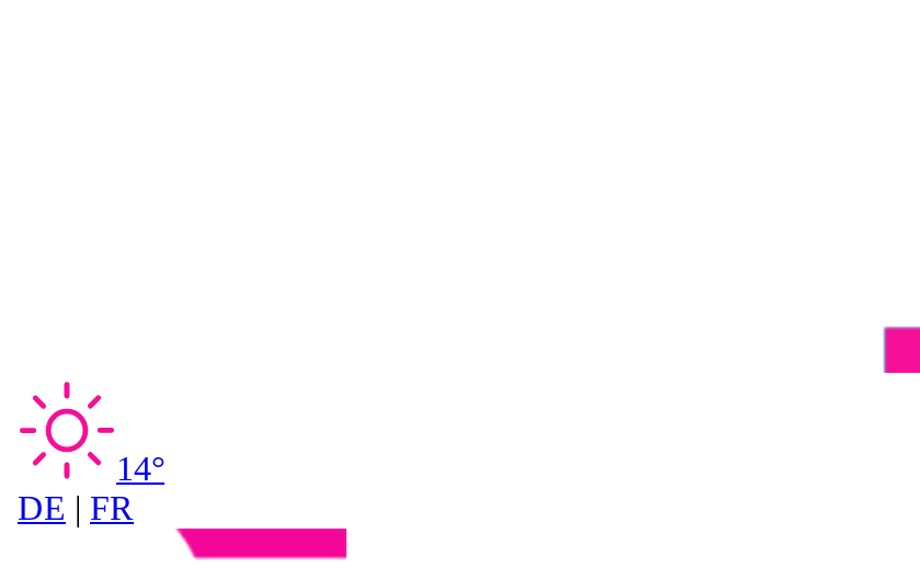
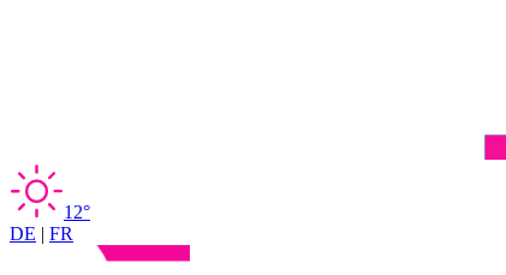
- 14°
+ 12°
